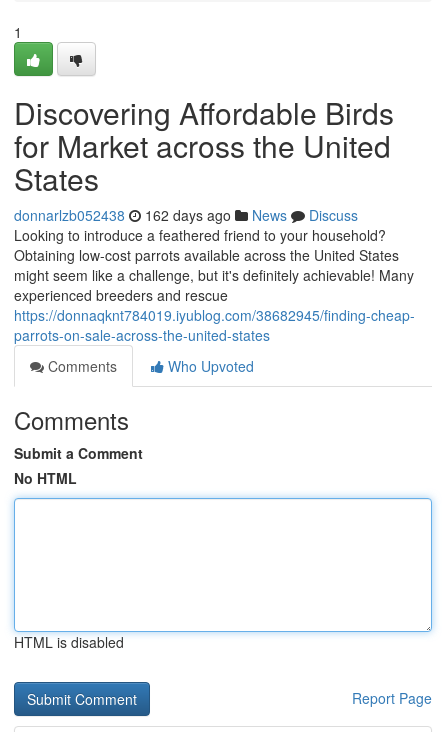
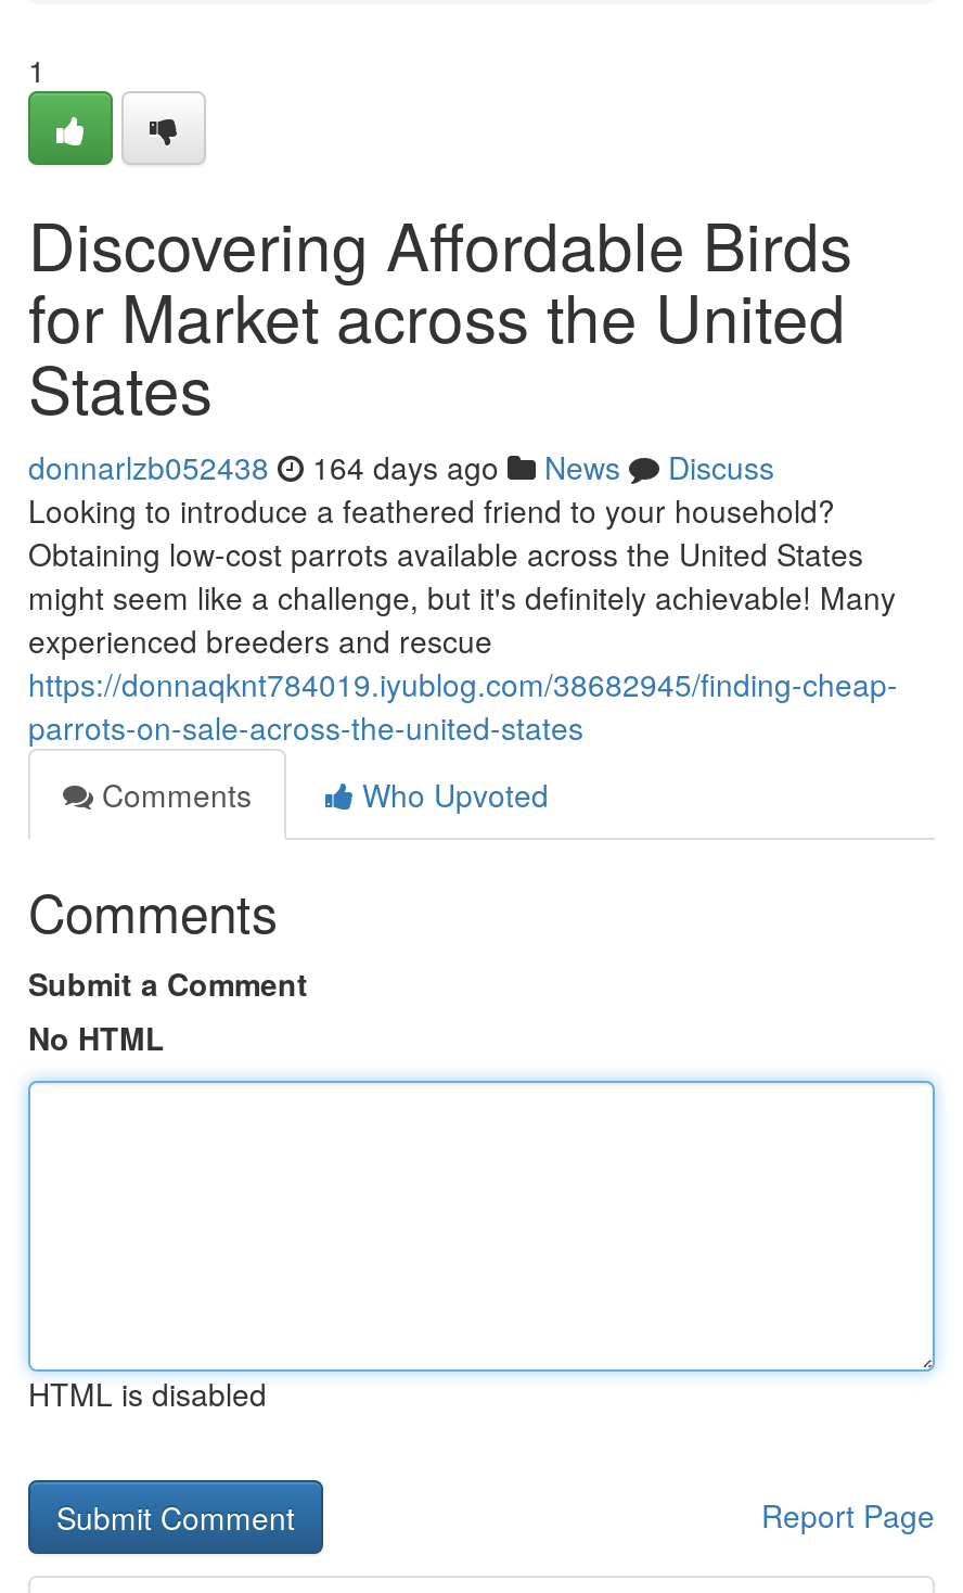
- donnarlzb052438 162 days ago News Discuss
+ donnarlzb052438 164 days ago News Discuss
